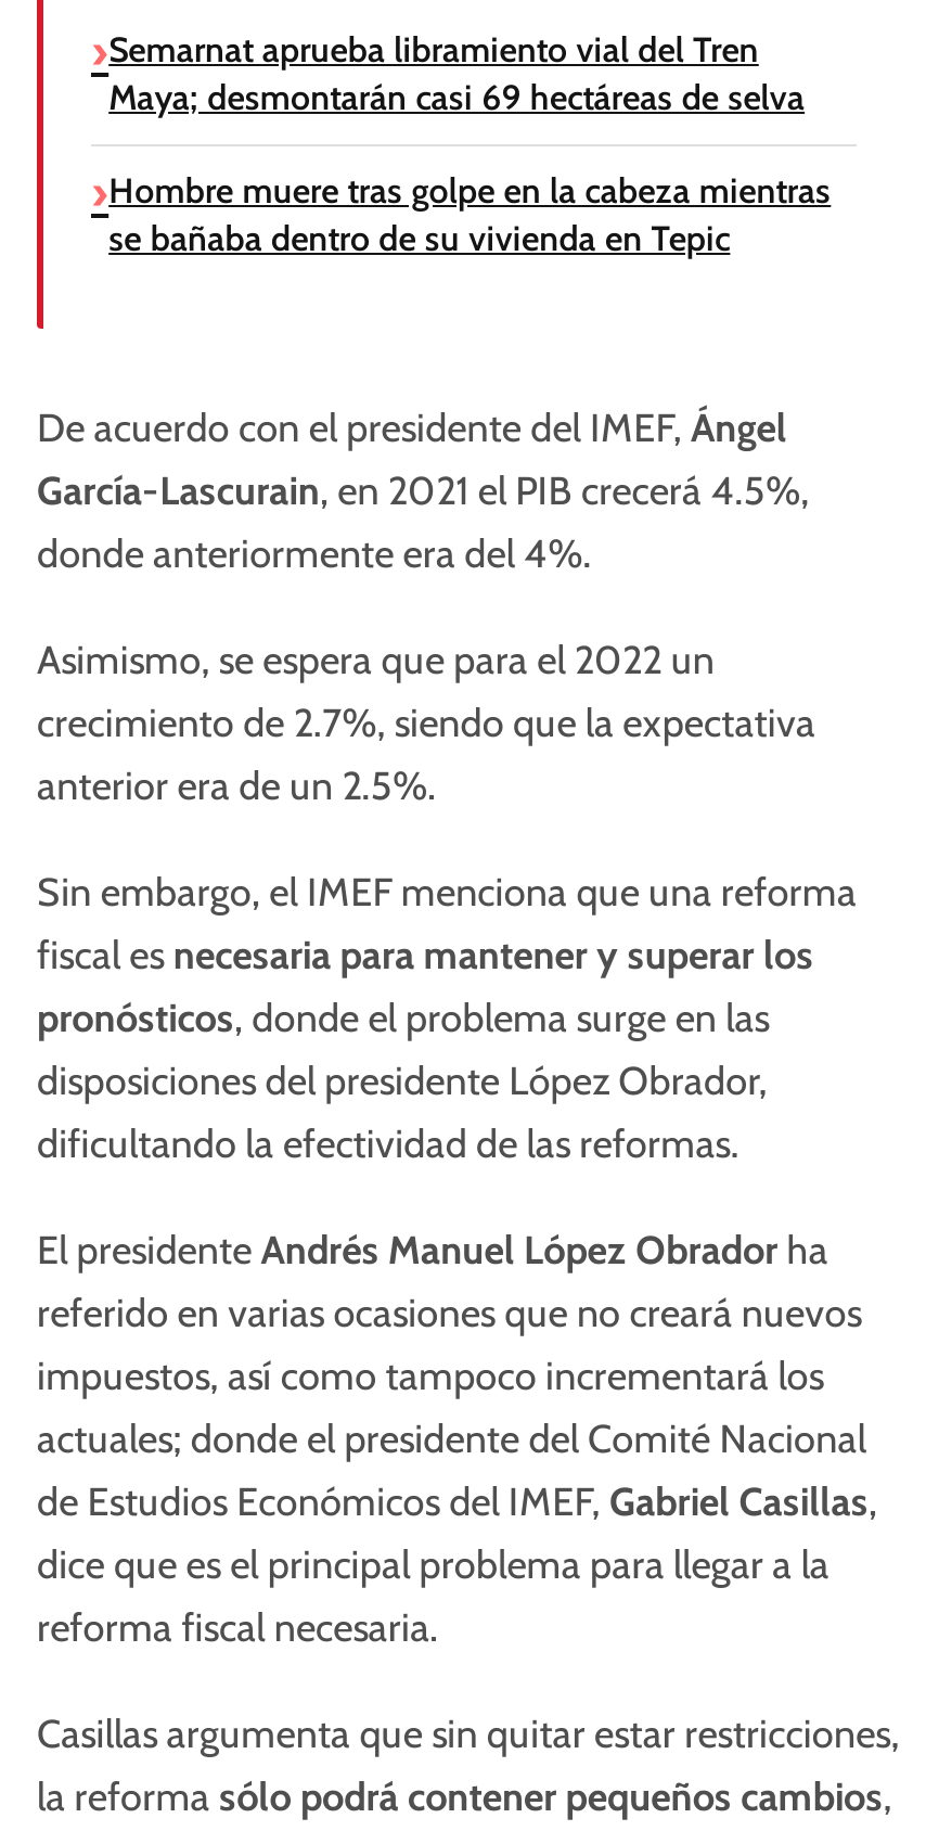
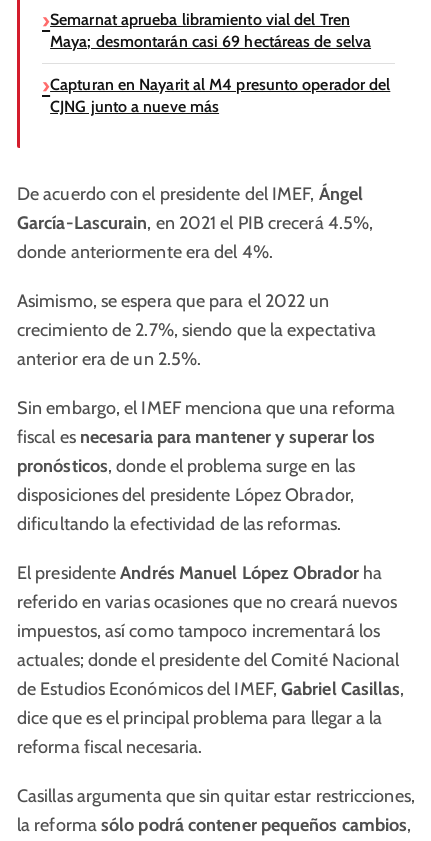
- Hombre muere tras golpe en la cabeza mientras
- se bañaba dentro de su vivienda en Tepic
+ Capturan en Nayarit al M4 presunto operador del
+ CJNG junto a nueve más
